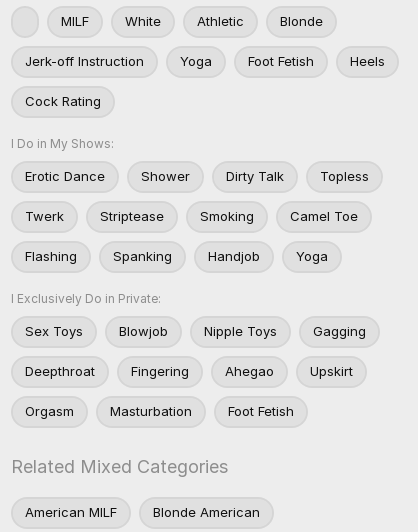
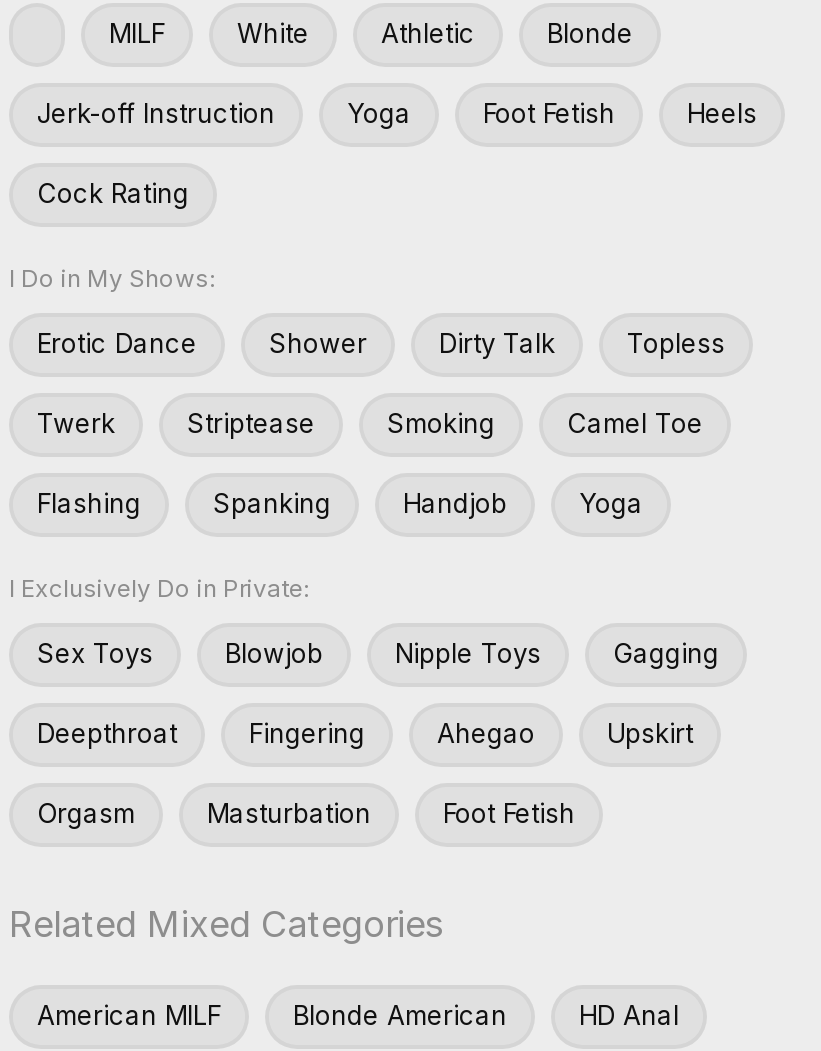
+ HD Anal
